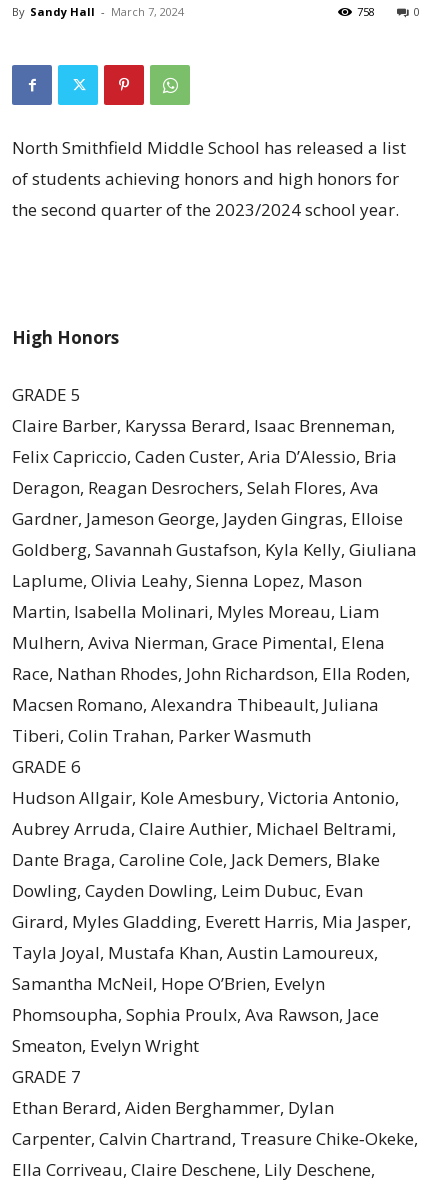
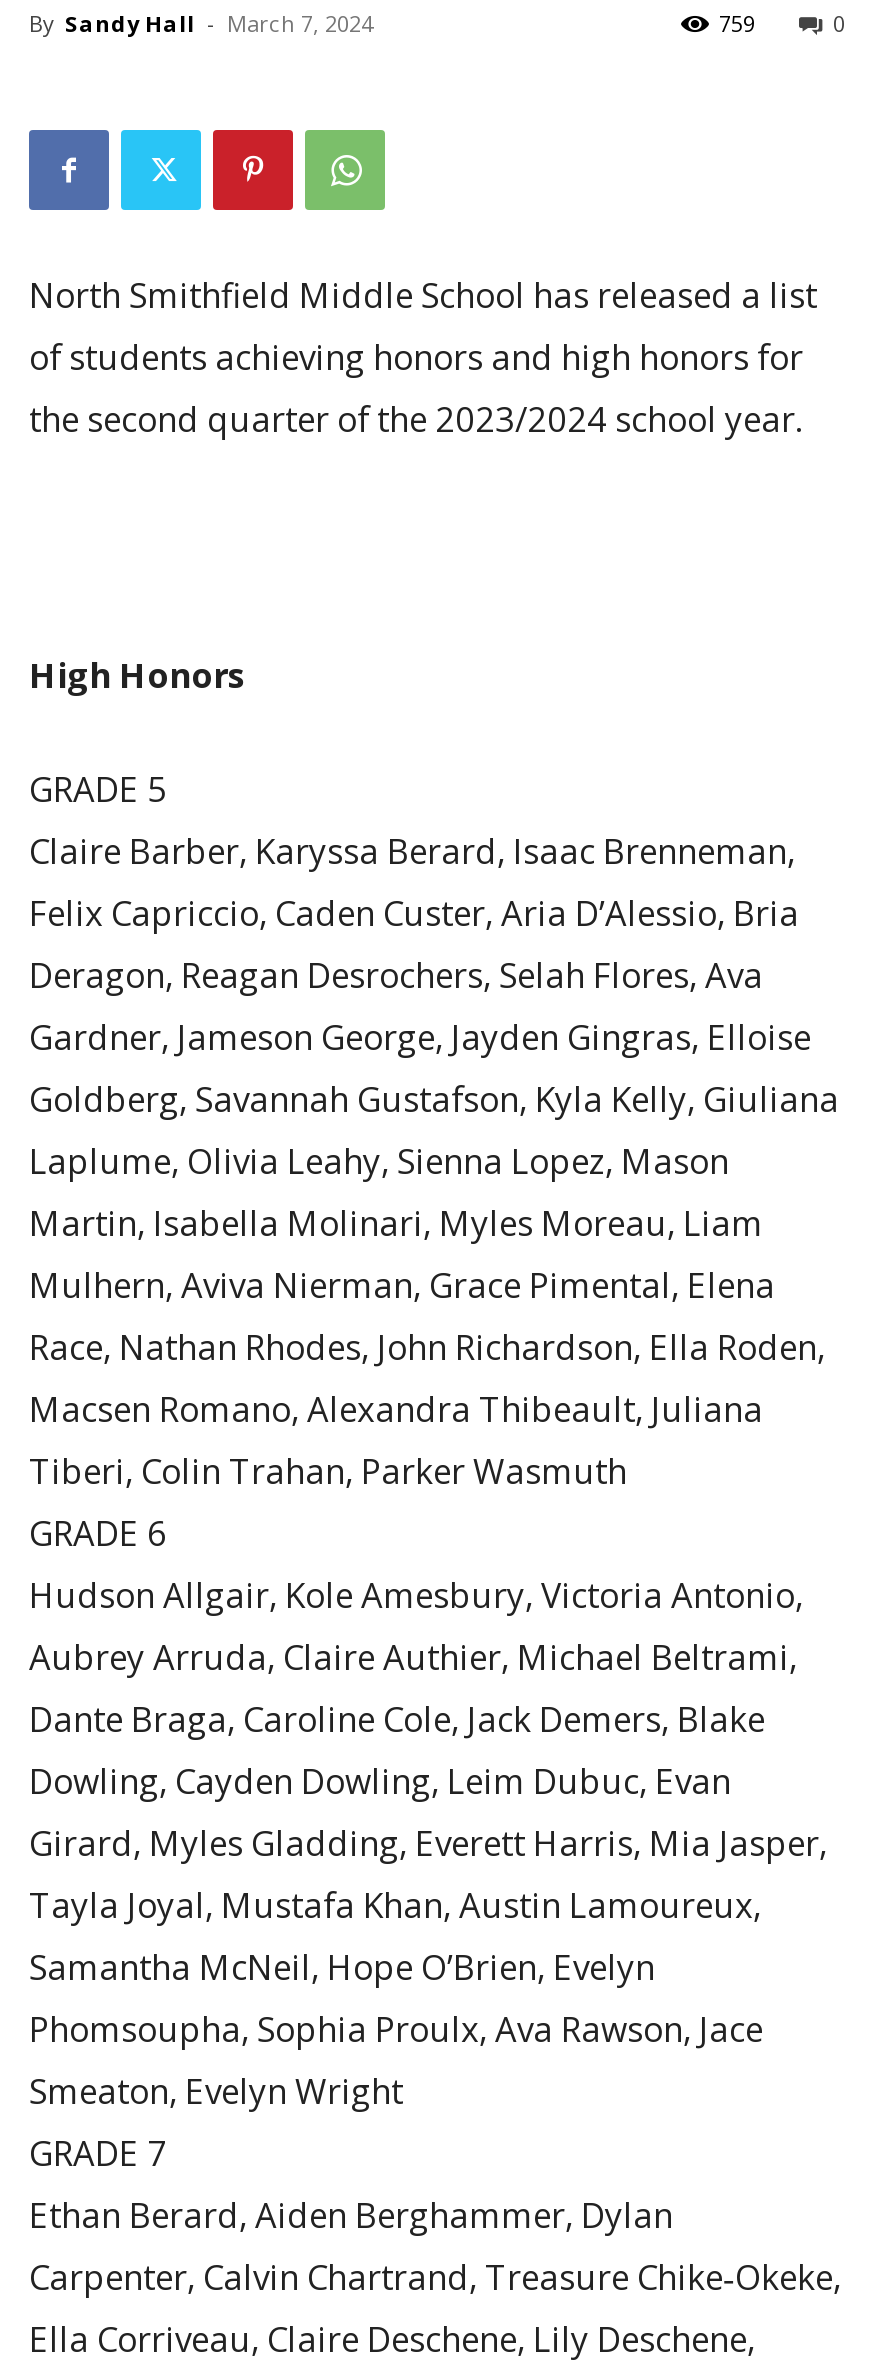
- 758
+ 759
